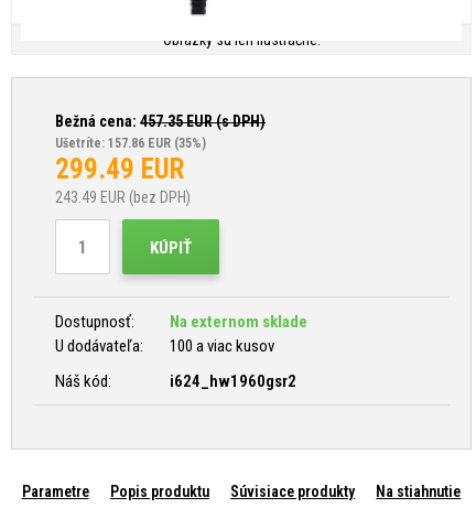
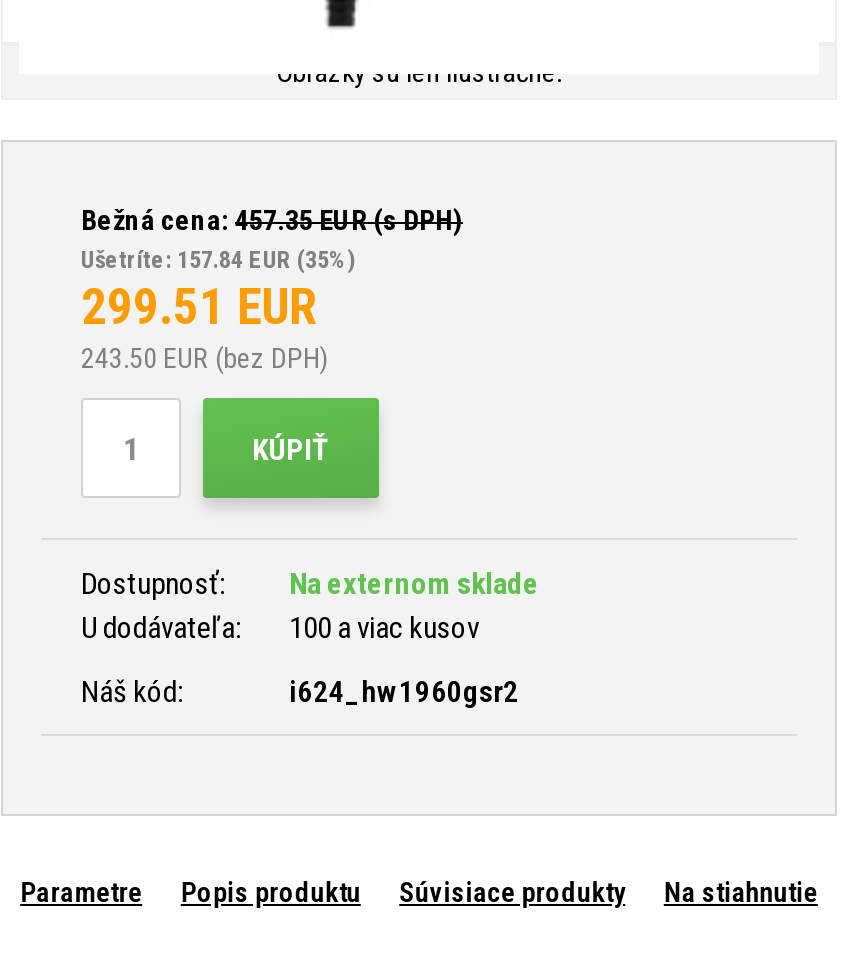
- Ušetríte: 157.86 EUR (35%)
+ Ušetríte: 157.84 EUR (35%)

- 299.49 EUR
+ 299.51 EUR

- 243.49 EUR (bez DPH)
+ 243.50 EUR (bez DPH)
